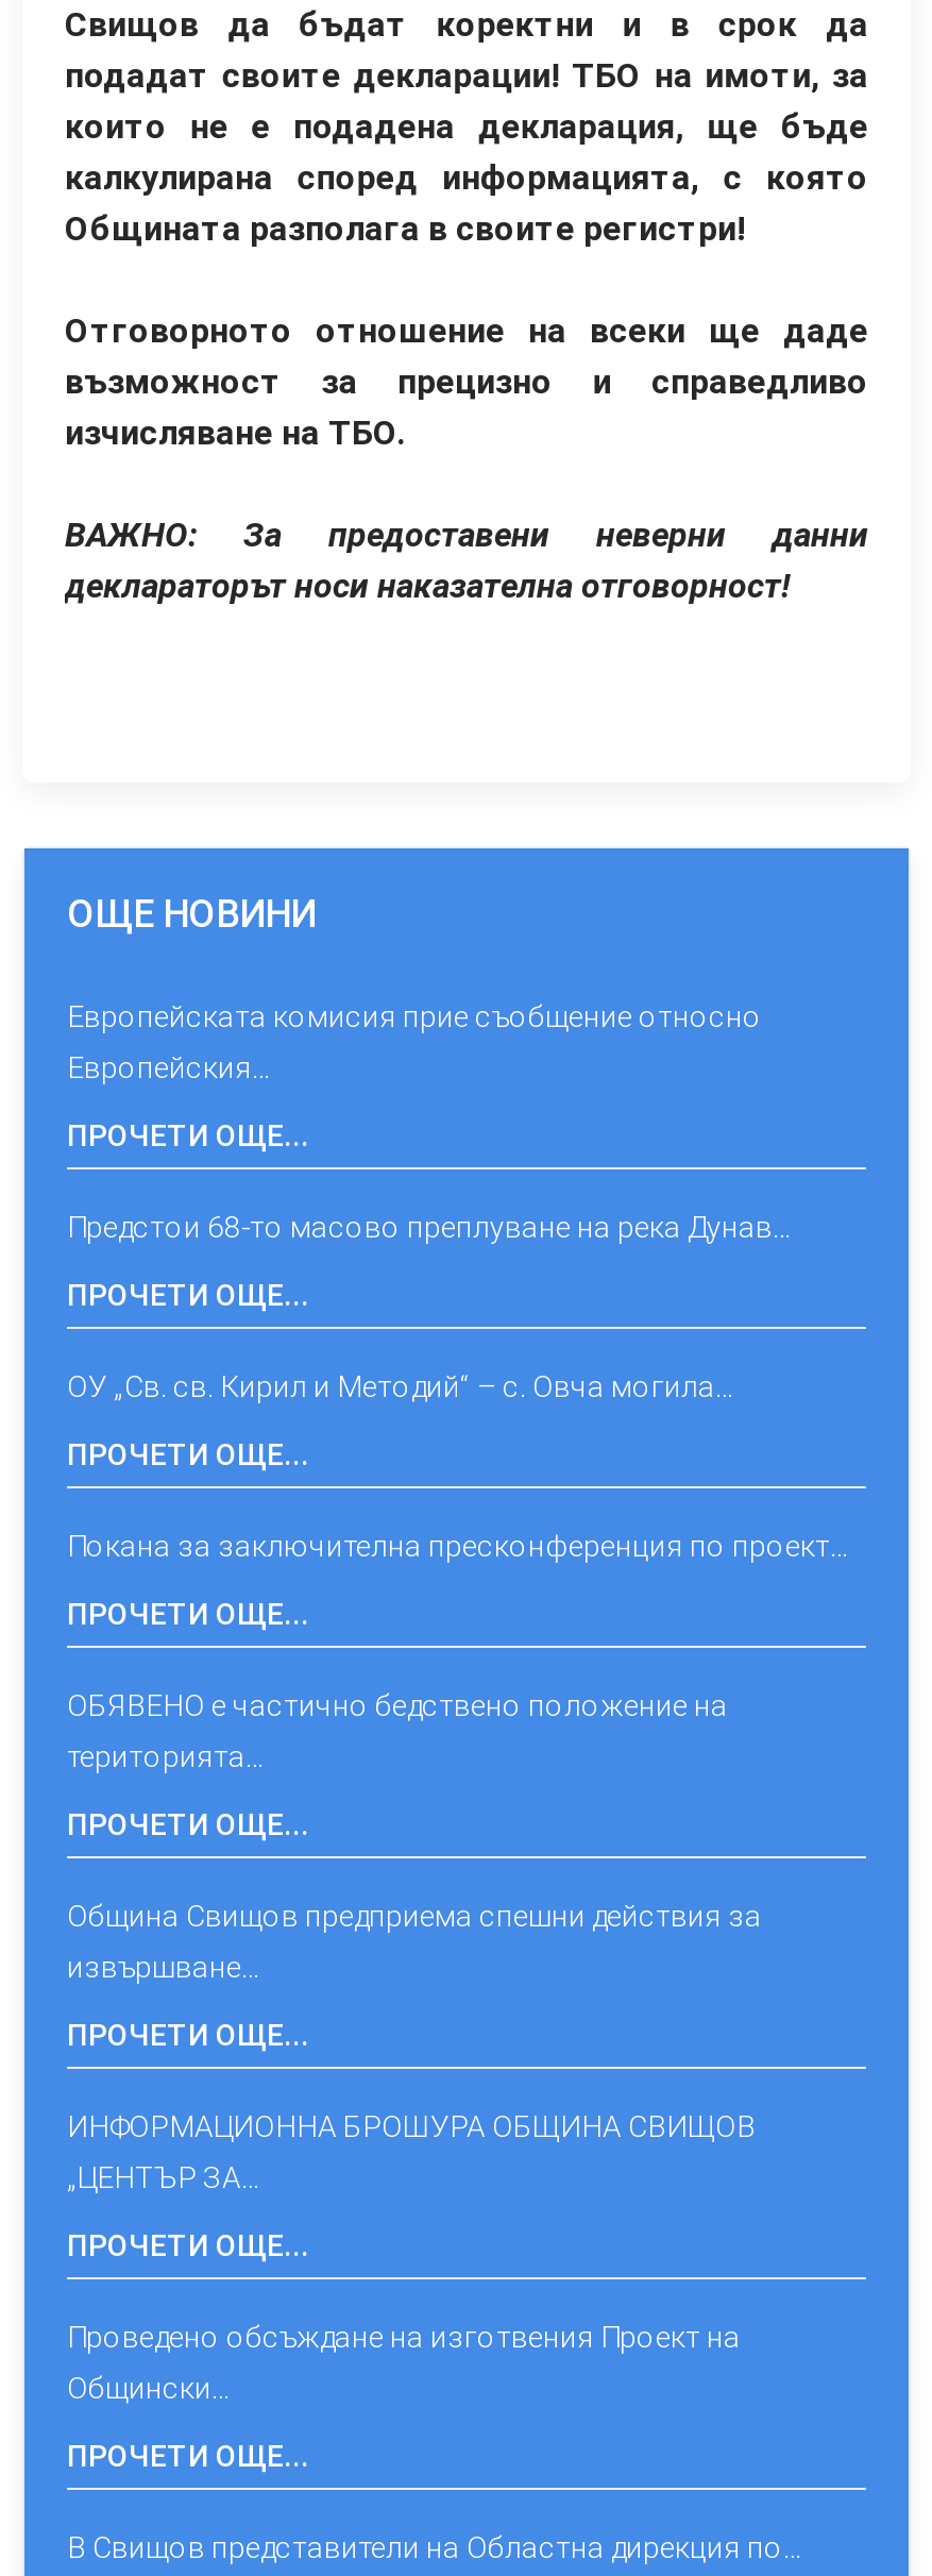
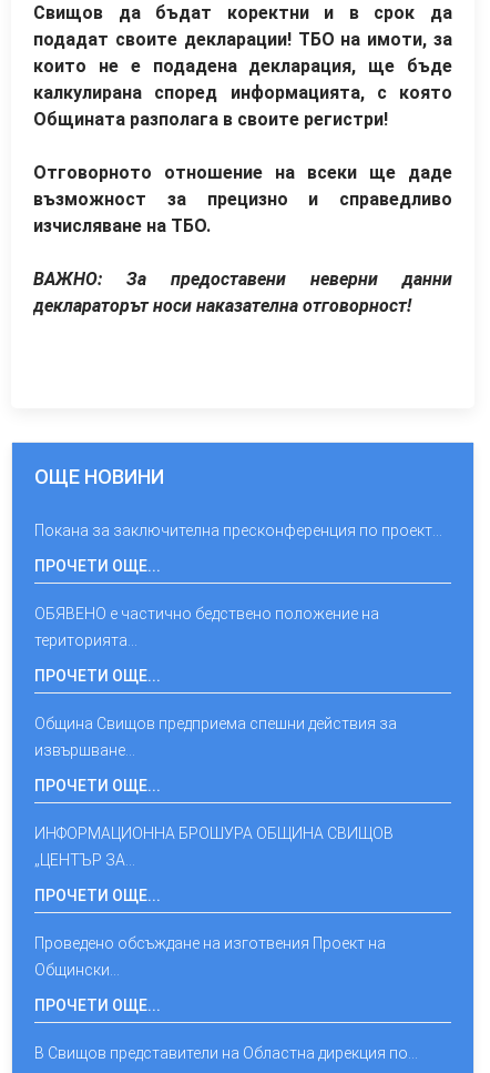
- Европейската комисия прие съобщение относно
- Европейския…
- ПРОЧЕТИ ОЩЕ...
- Предстои 68-то масово преплуване на река Дунав…
- ПРОЧЕТИ ОЩЕ...
- ОУ „Св. св. Кирил и Методий“ – с. Овча могила…
- ПРОЧЕТИ ОЩЕ...
